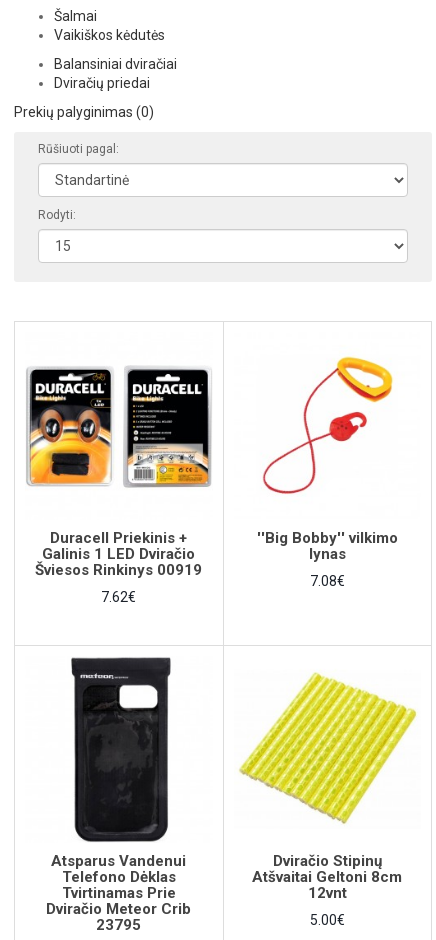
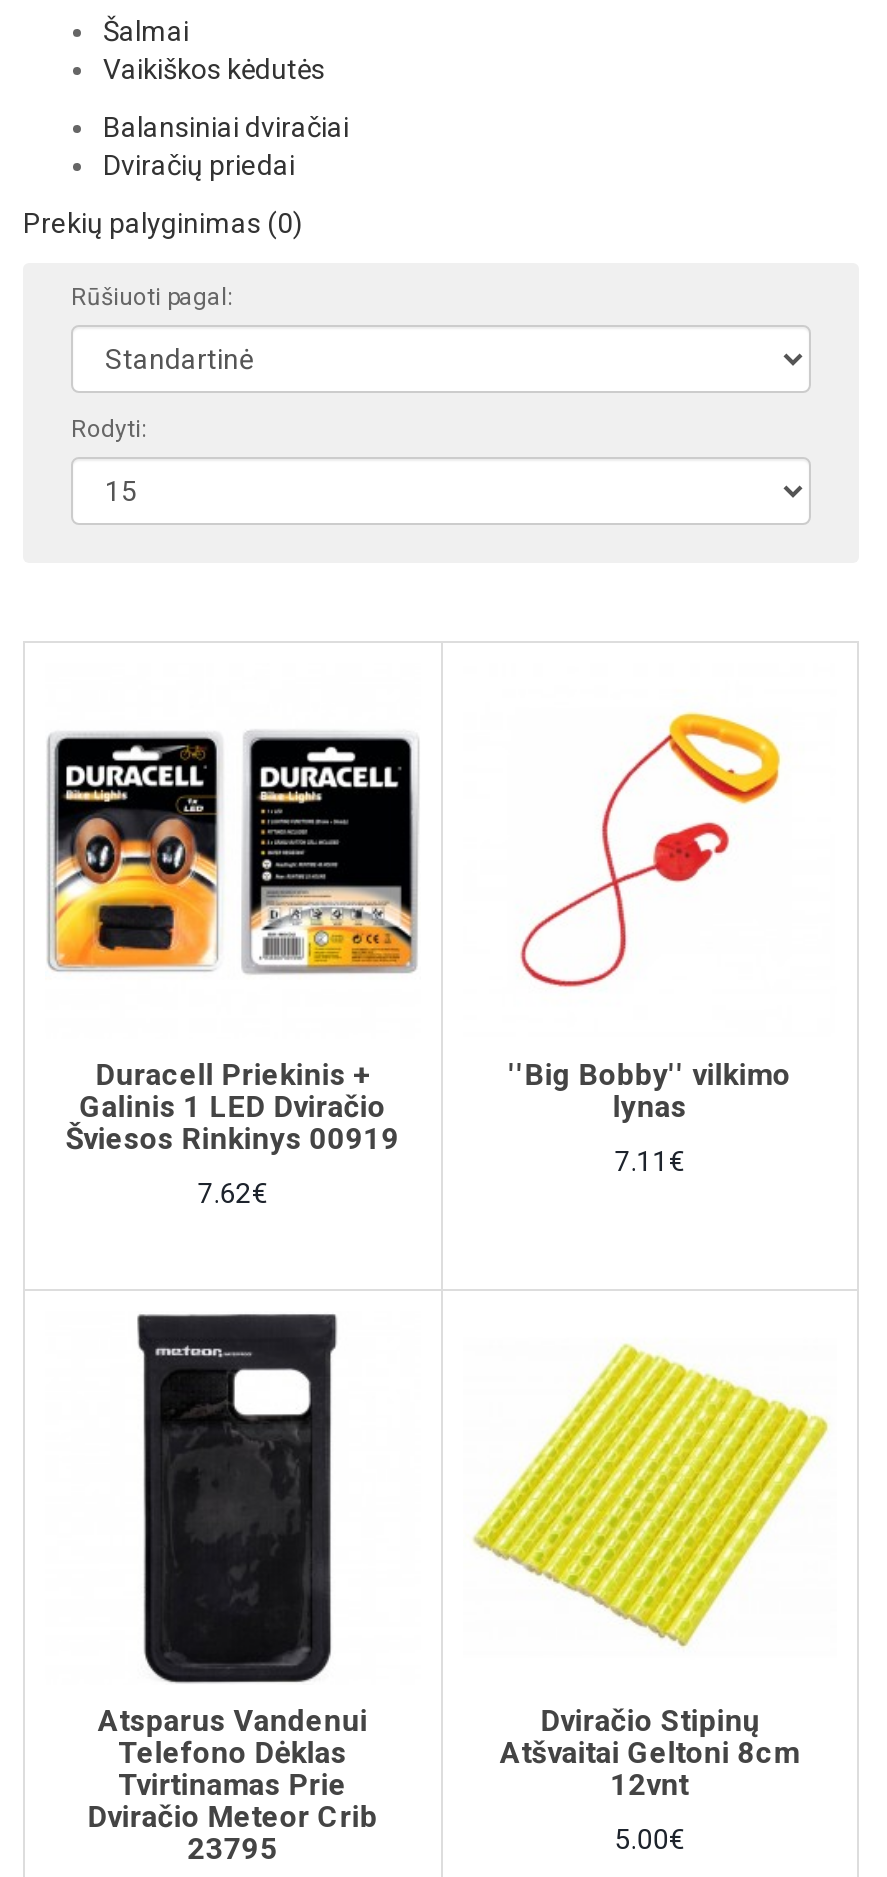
- 7.08€
+ 7.11€
